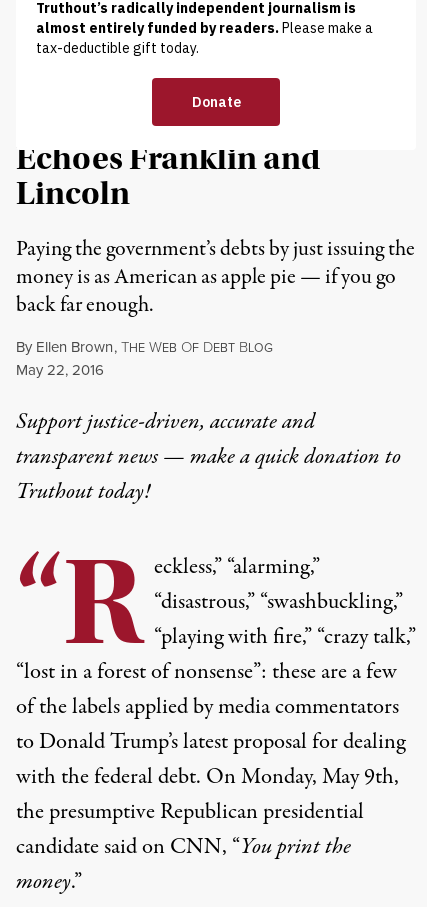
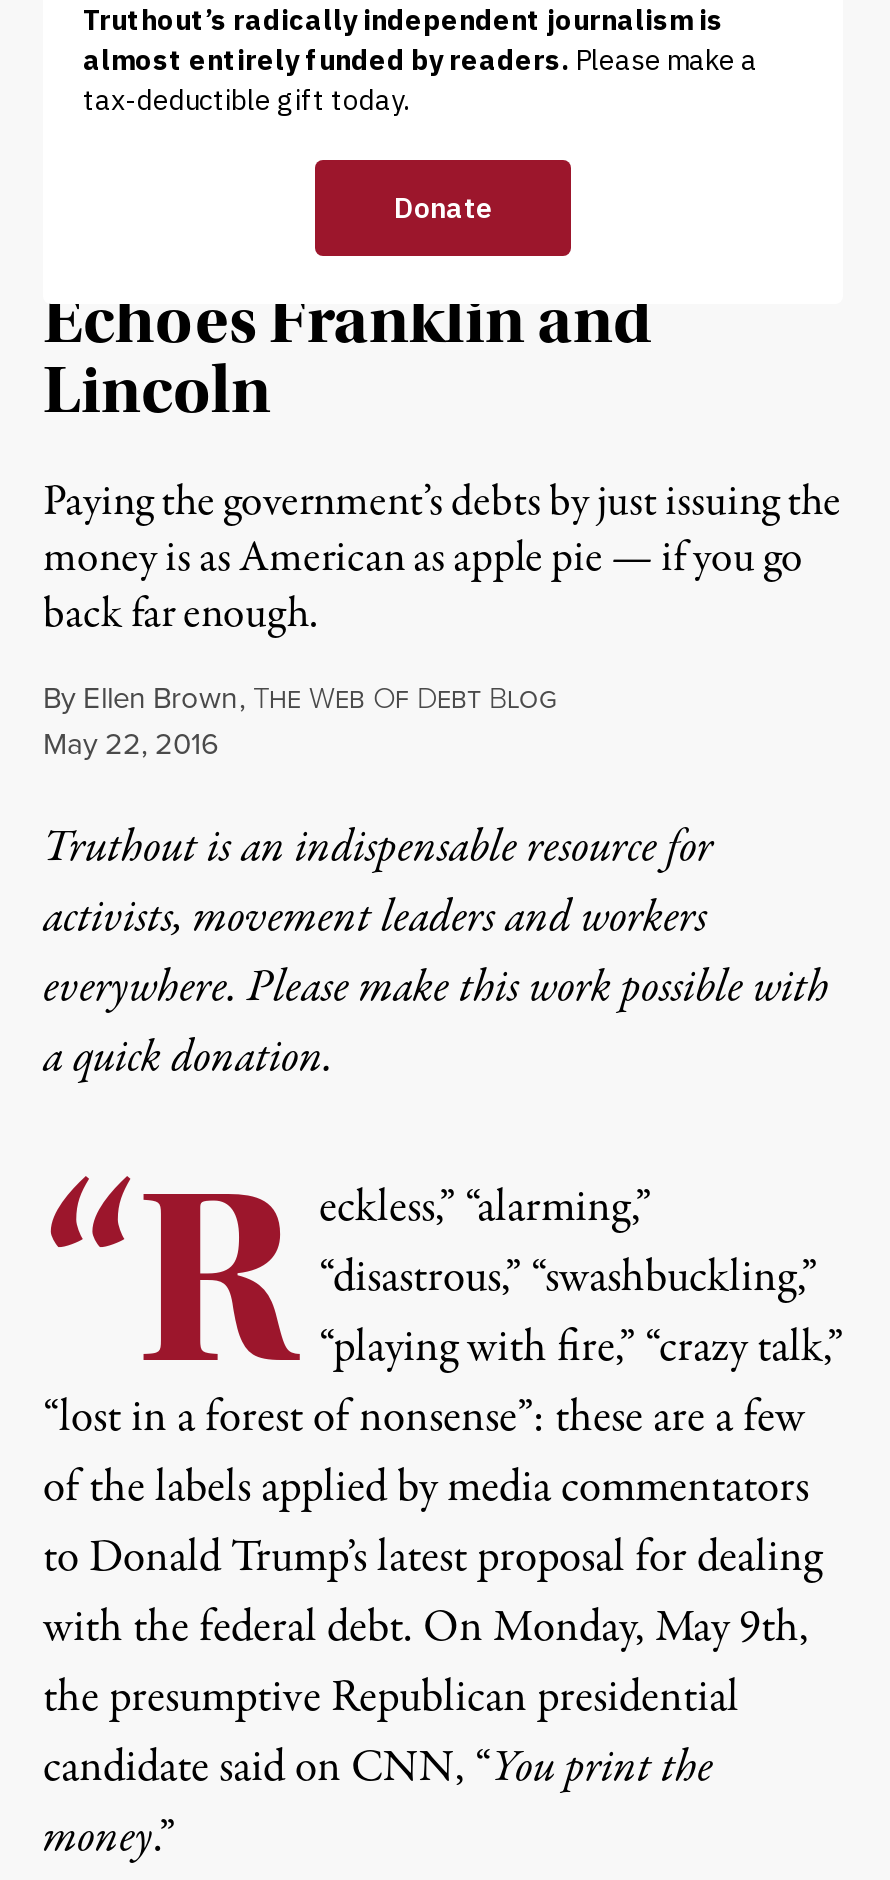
- Support justice-driven, accurate and
- transparent news — make aquick donation to
- Truthout today!
+ Truthout is an indispensable resource for
+ activists, movement leaders and workers
+ everywhere. Please make this work possible with
+ a quick donation.
